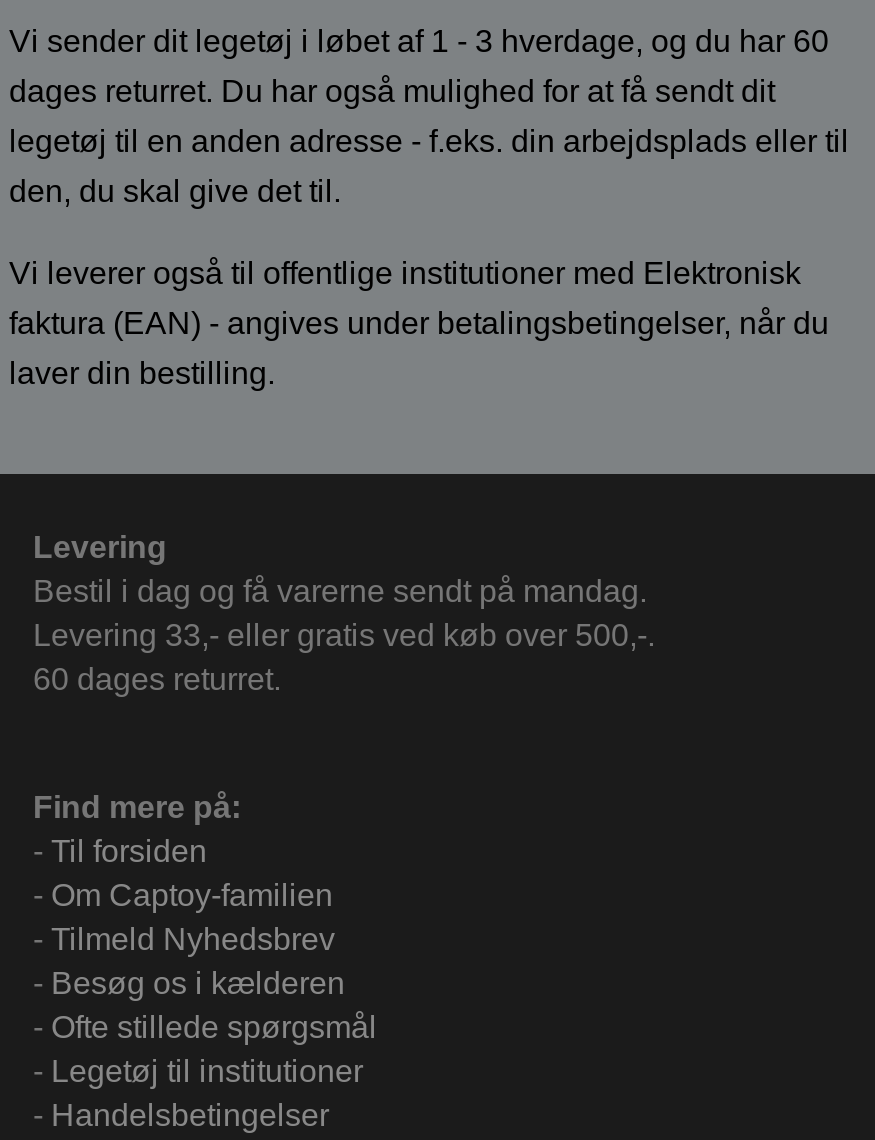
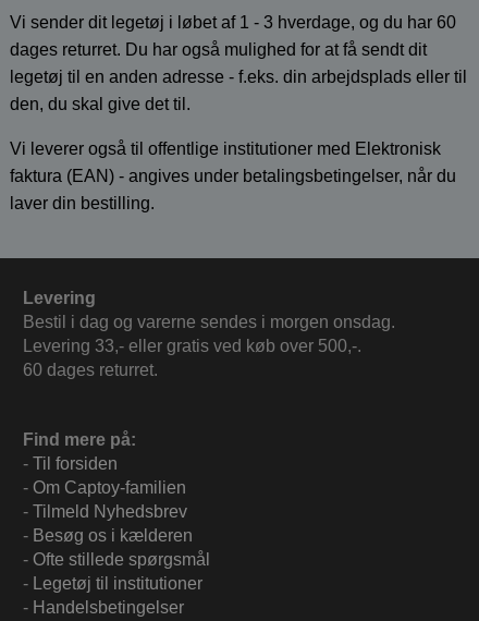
- Bestil i dag og få varerne sendt på mandag.
+ Bestil i dag og varerne sendes i morgen onsdag.
